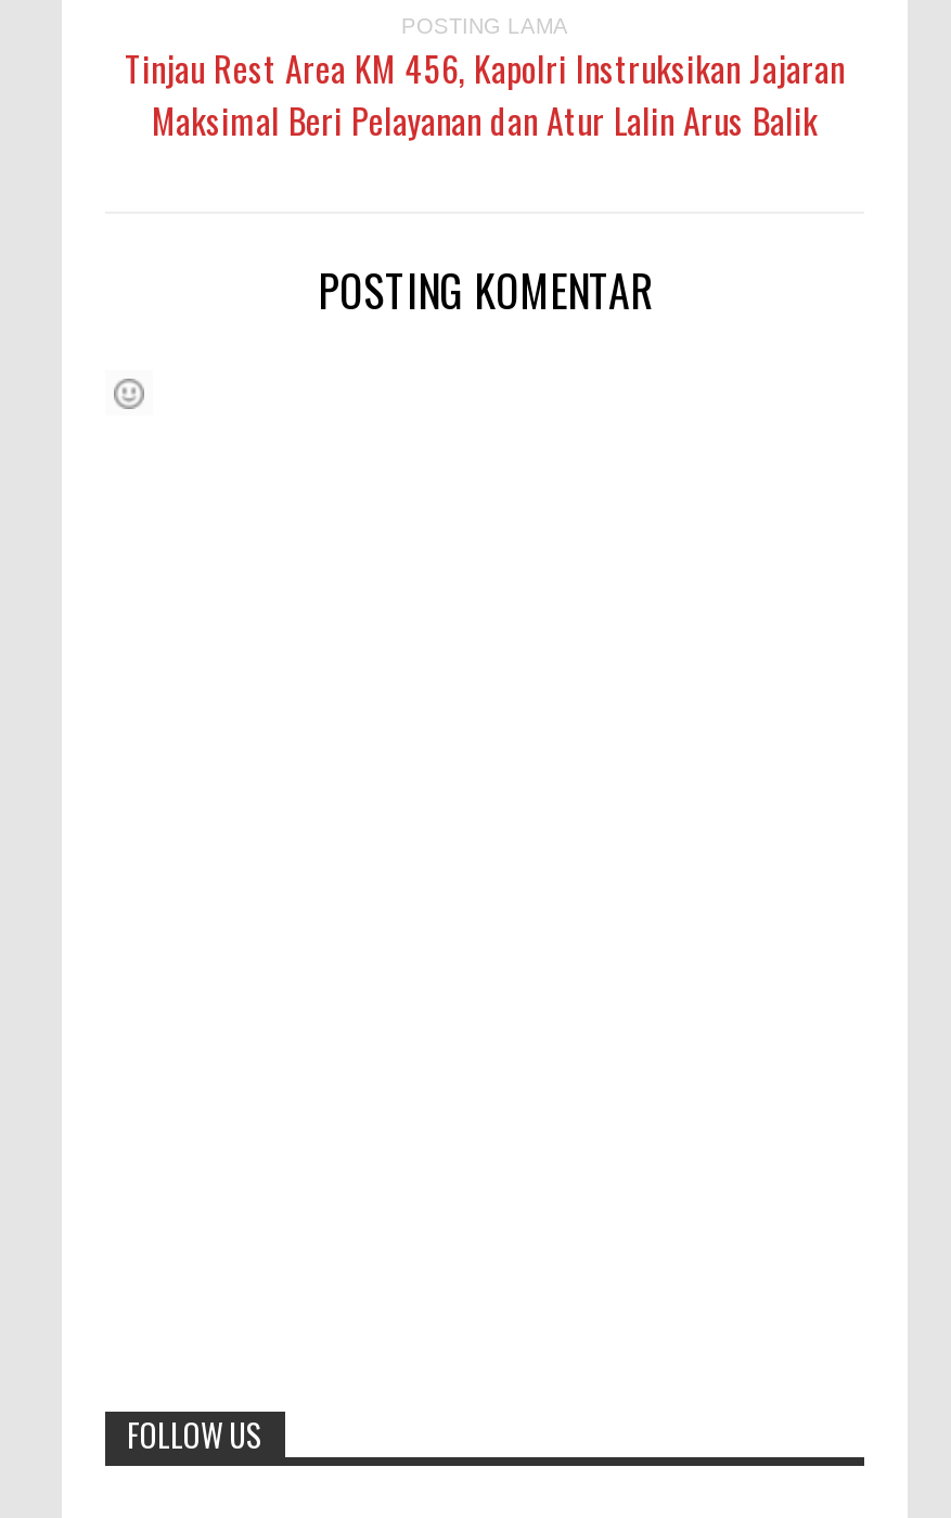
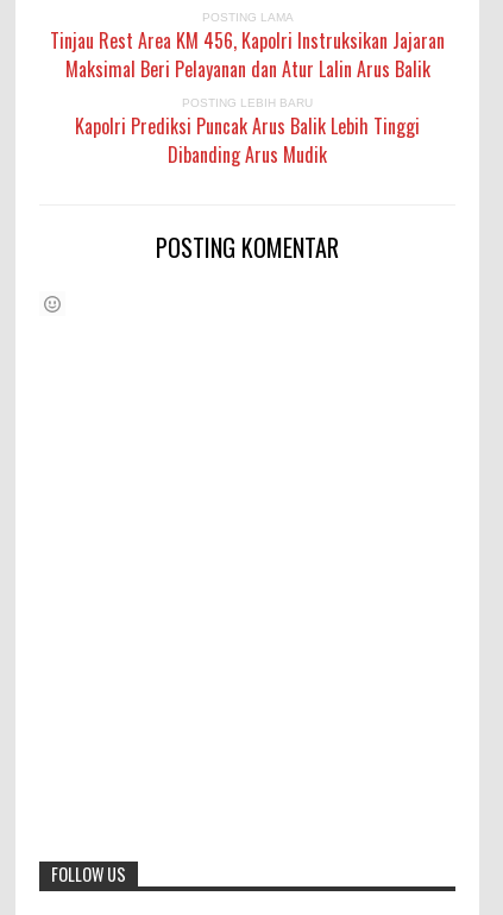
+ POSTING LEBIH BARU
+ Kapolri Prediksi Puncak Arus Balik Lebih Tinggi
+ Dibanding Arus Mudik
